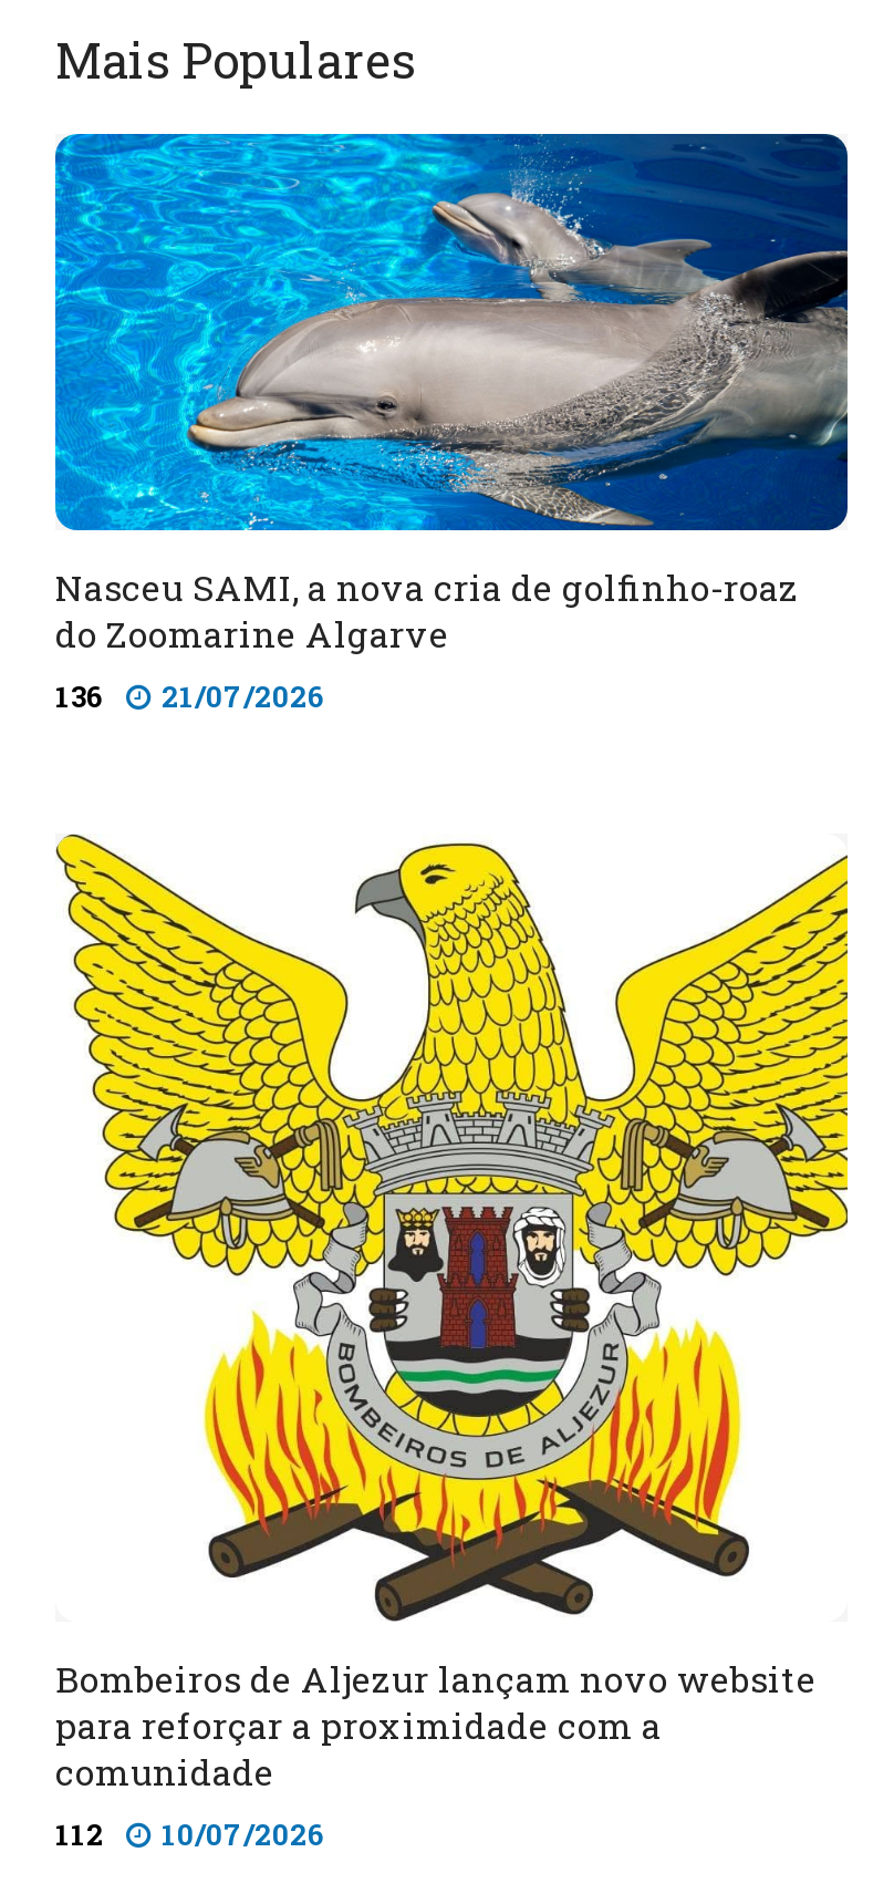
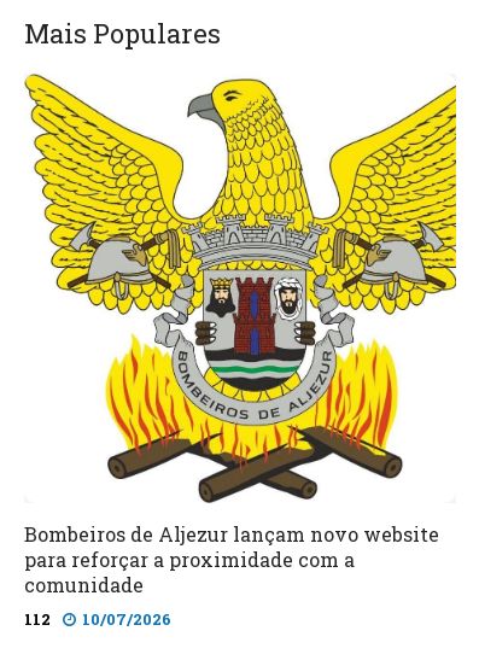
- [image]
- Nasceu SAMI, a nova cria de golfinho-roaz
- do Zoomarine Algarve
- 136
- 21/07/2026
